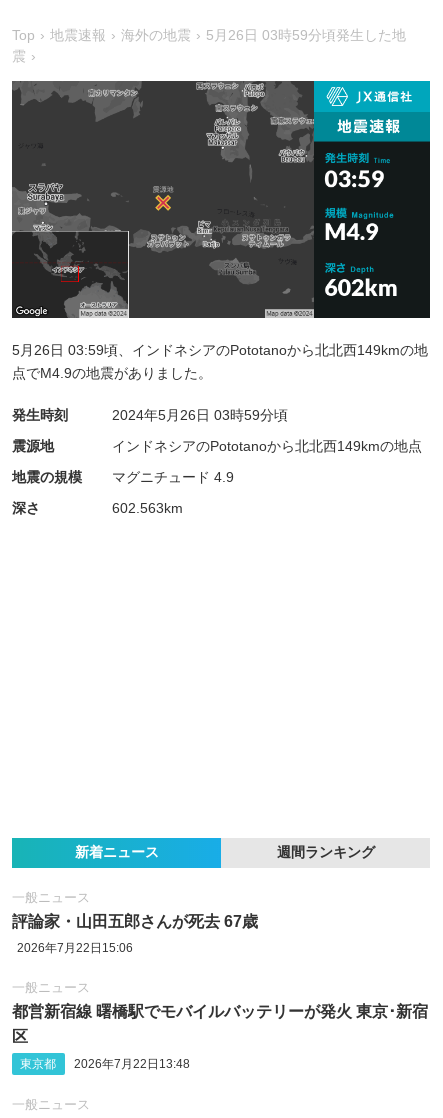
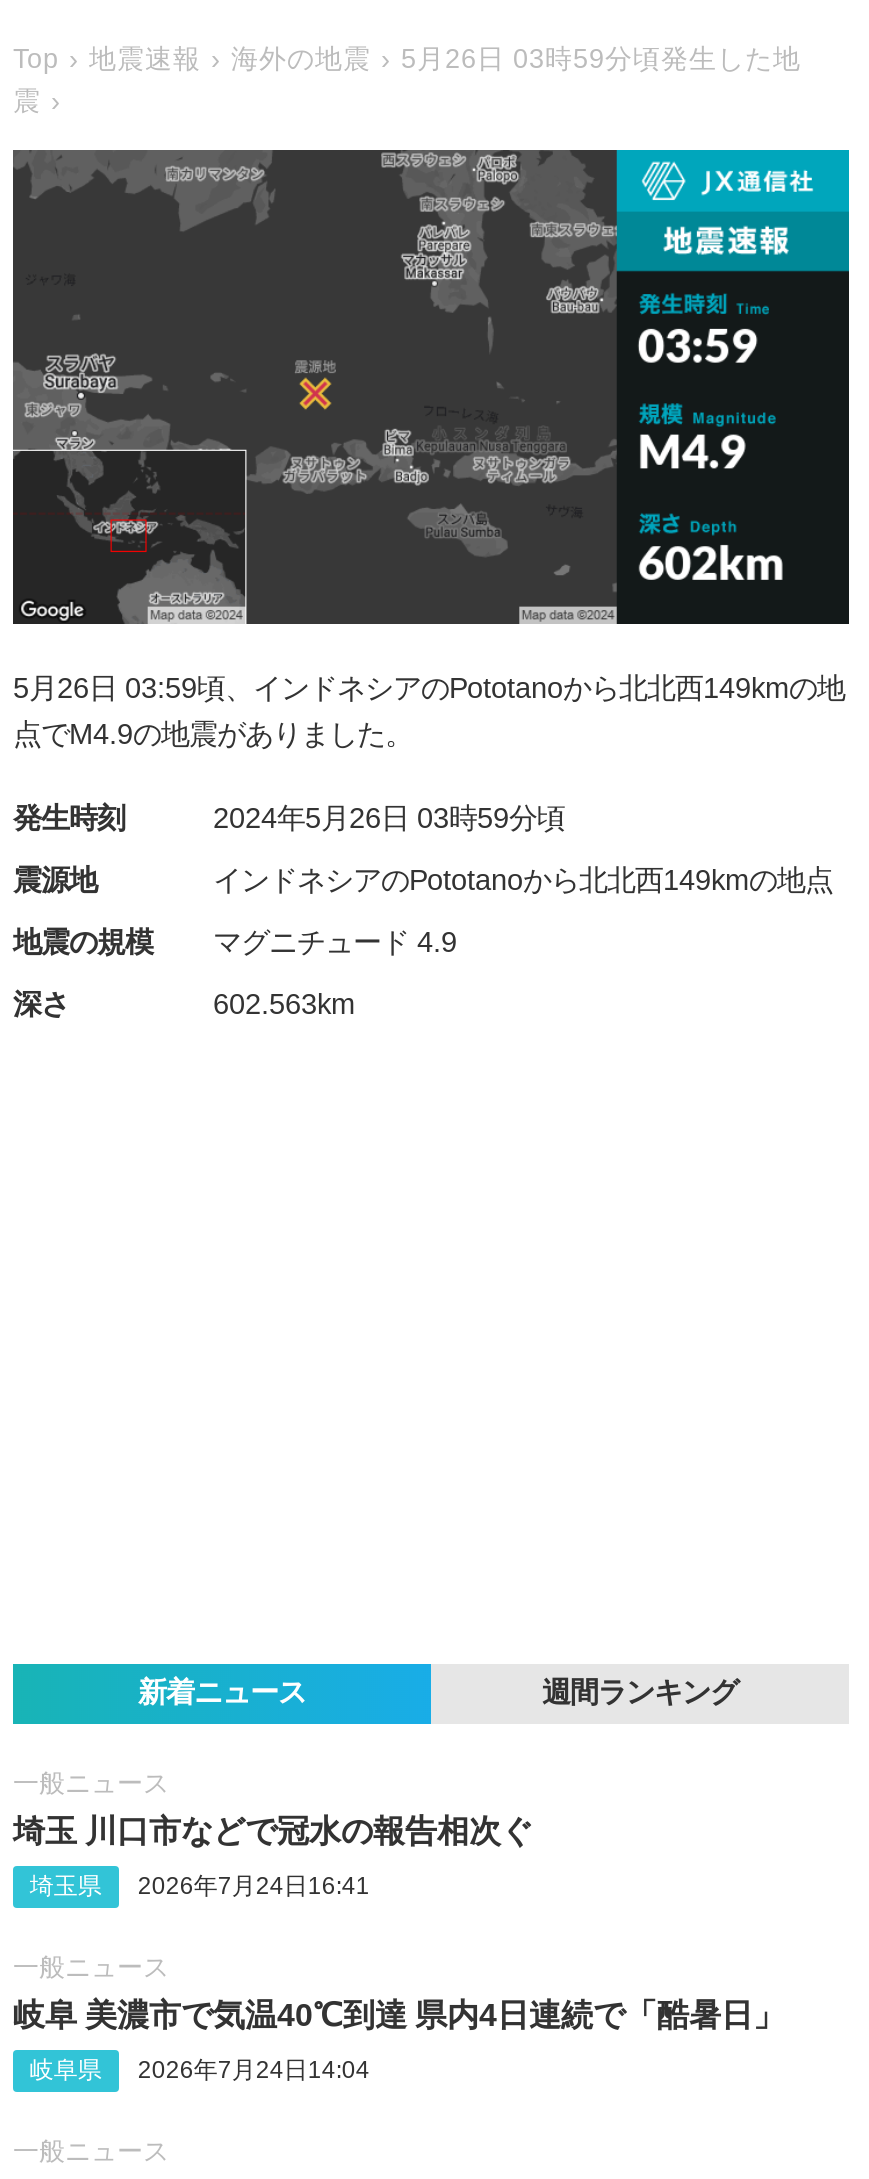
- 評論家・山田五郎さんが死去 67歳
+ 埼玉 川口市などで冠水の報告相次ぐ

- 2026年7月22日15:06
+ 埼玉県
+ 2026年7月24日16:41

- 都営新宿線 曙橋駅でモバイルバッテリーが発火 東京･新宿
- 区
- 東京都
- 2026年7月22日13:48
+ 岐阜 美濃市で気温40℃到達 県内4日連続で「酷暑日」
+ 岐阜県
+ 2026年7月24日14:04
